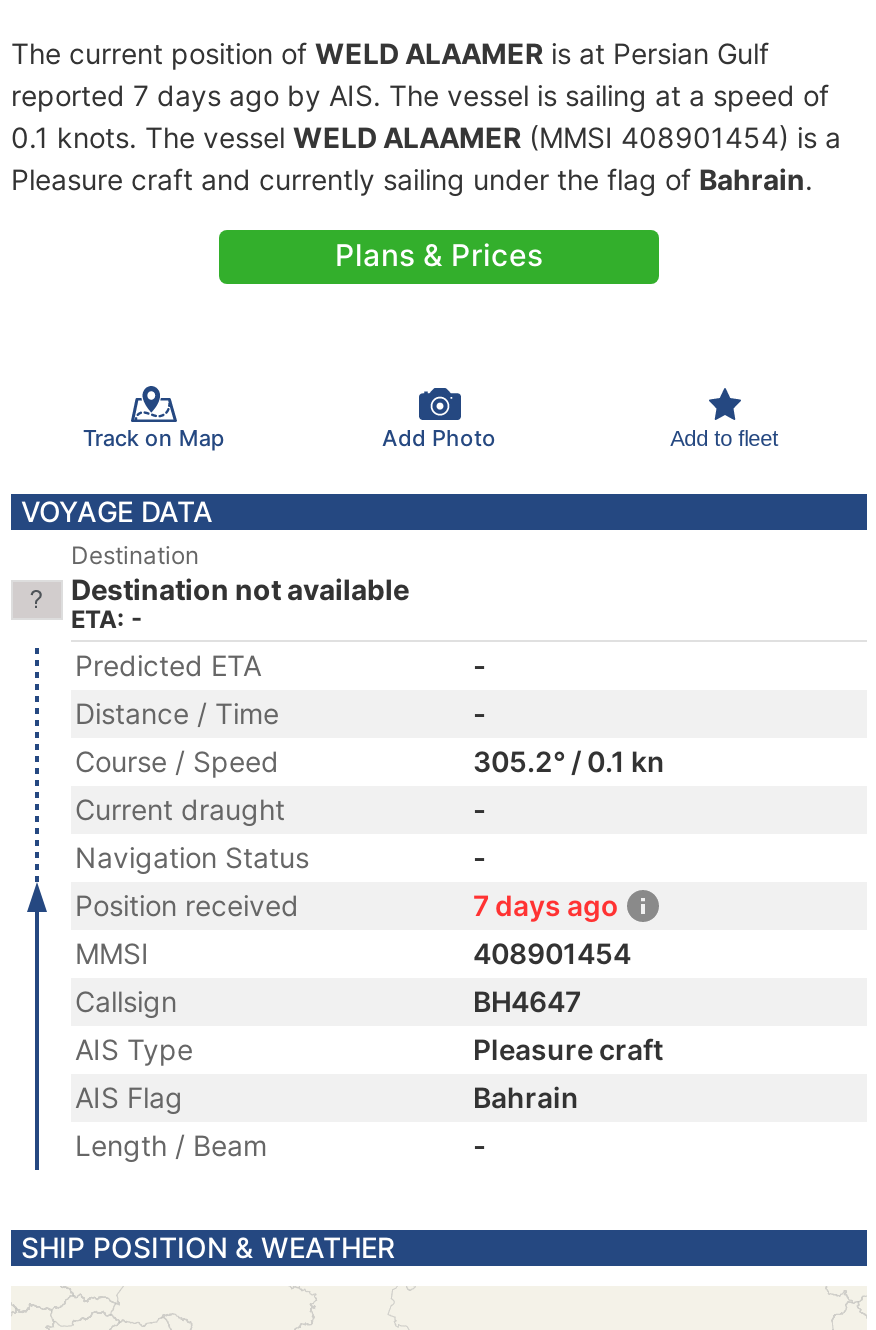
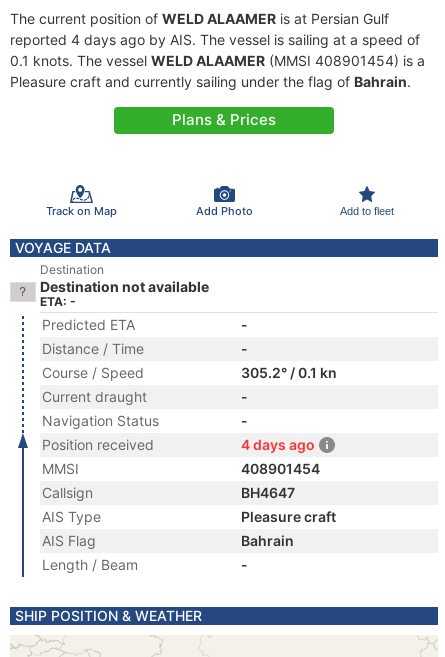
- reported 7 days ago by AIS. The vessel is sailing at a speed of
+ reported 4 days ago by AIS. The vessel is sailing at a speed of

- 7 days ago
+ 4 days ago
